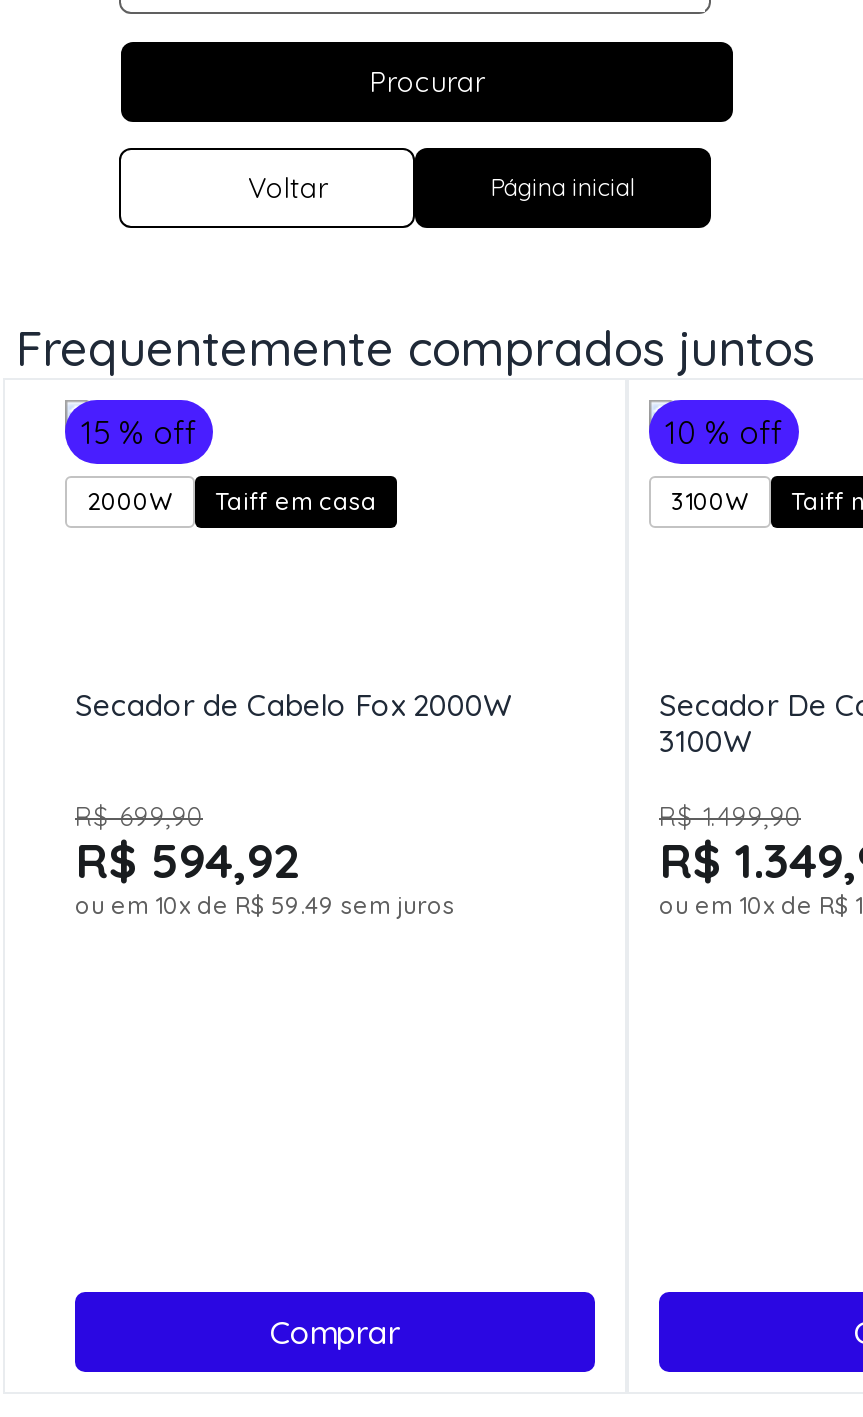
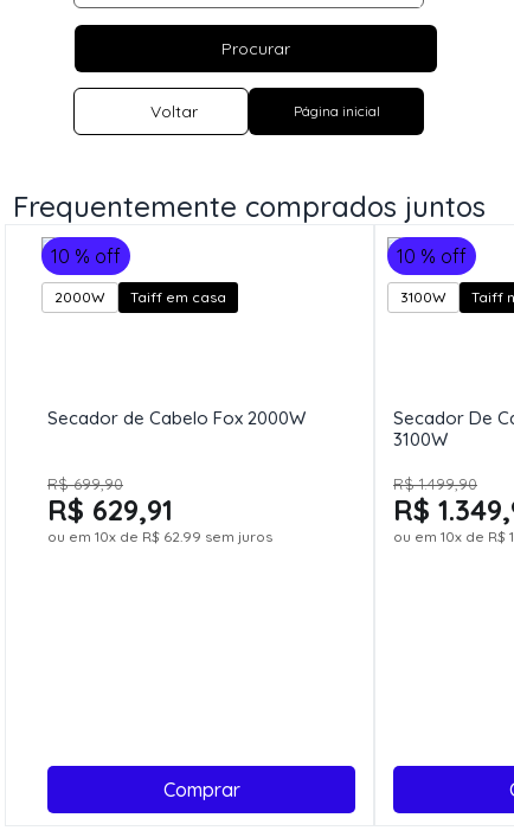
- 15 % off
+ 10 % off

- R$ 594,92
+ R$ 629,91

- ou em 10x de R$ 59.49 sem juros
+ ou em 10x de R$ 62.99 sem juros
